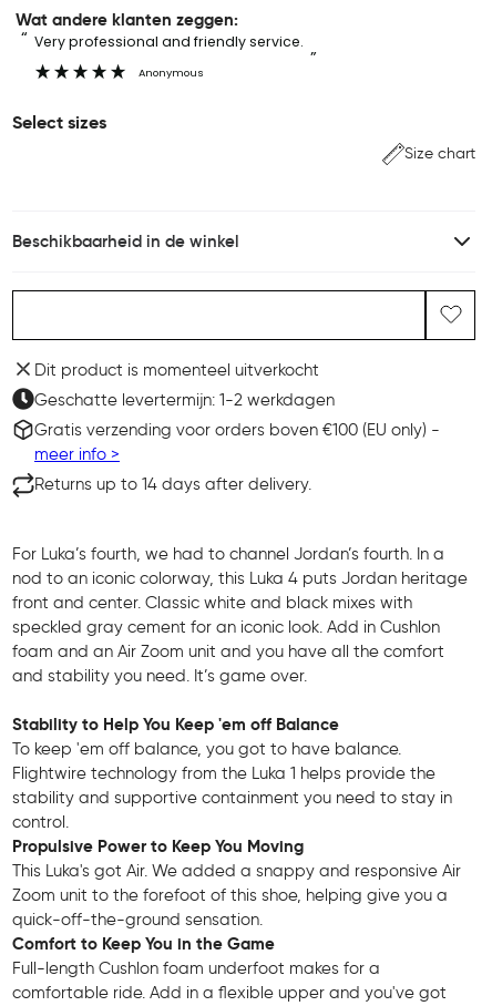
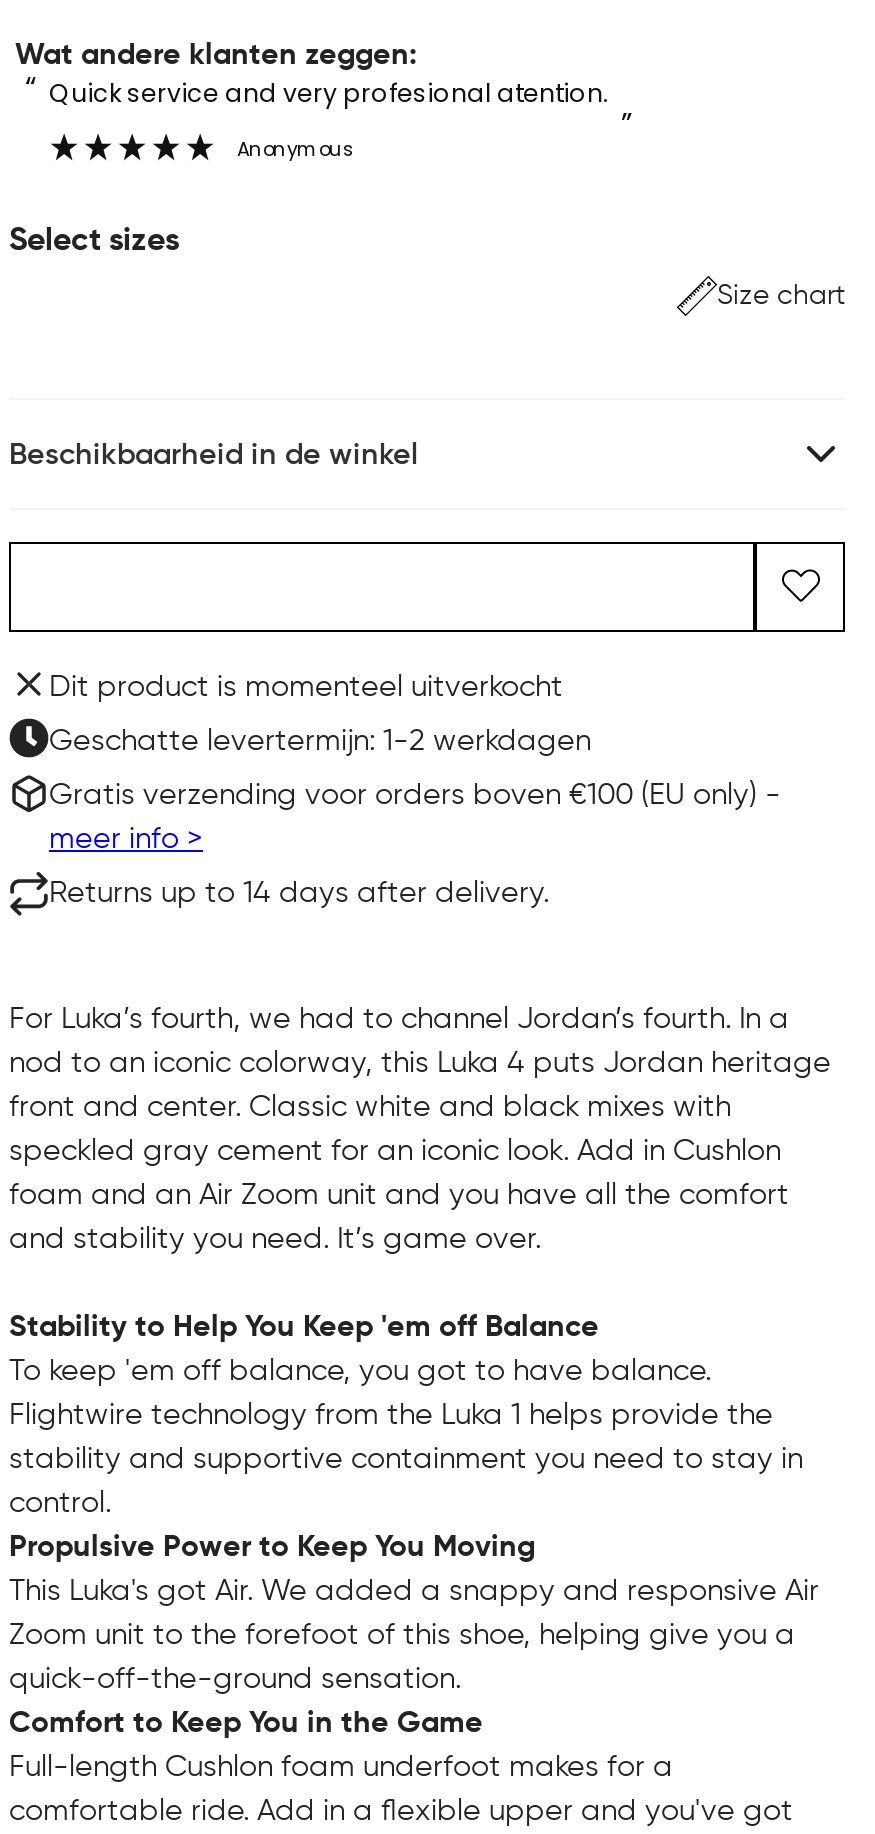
- Very professional and friendly service.
+ Quick service and very profesional atention.
